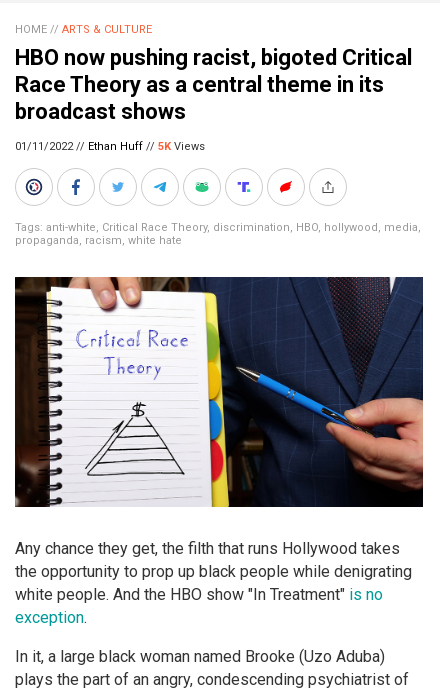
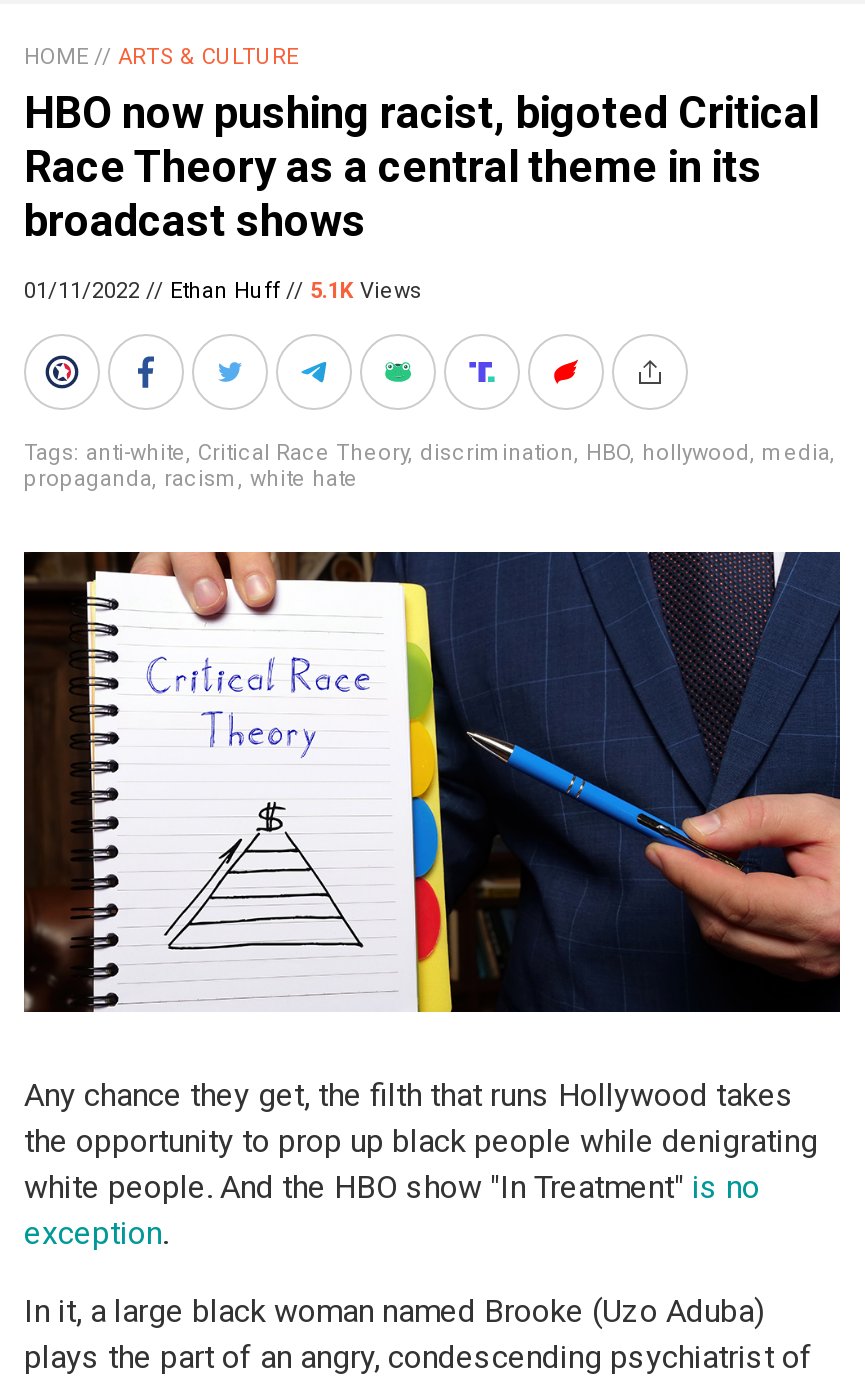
- 01/11/2022 // Ethan Huff // 5K Views
+ 01/11/2022 // Ethan Huff // 5.1K Views
